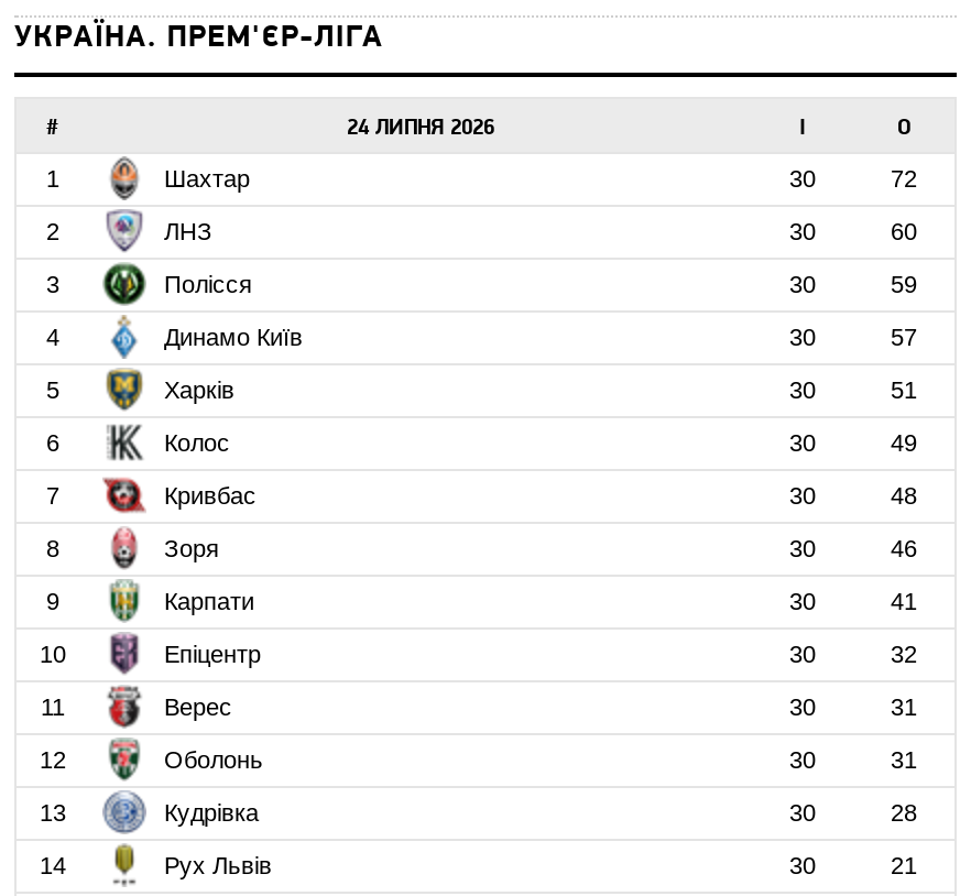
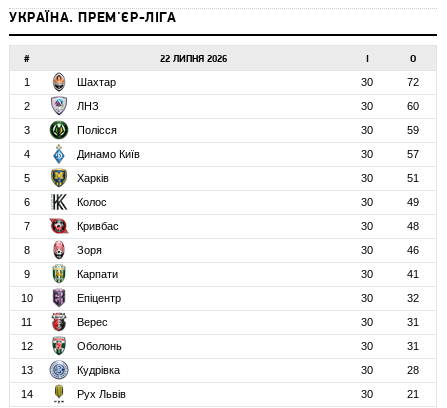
- 24 ЛИПНЯ 2026
+ 22 ЛИПНЯ 2026
